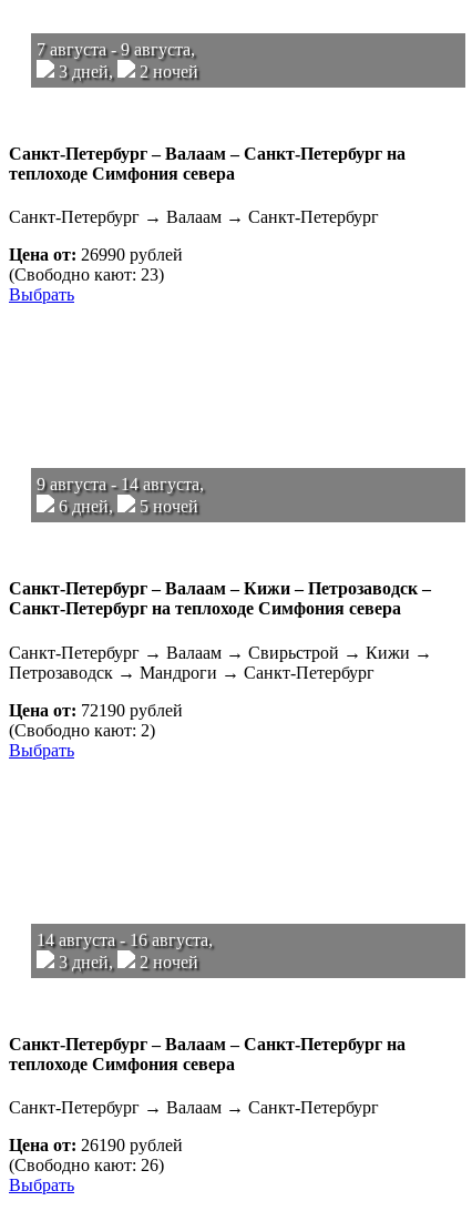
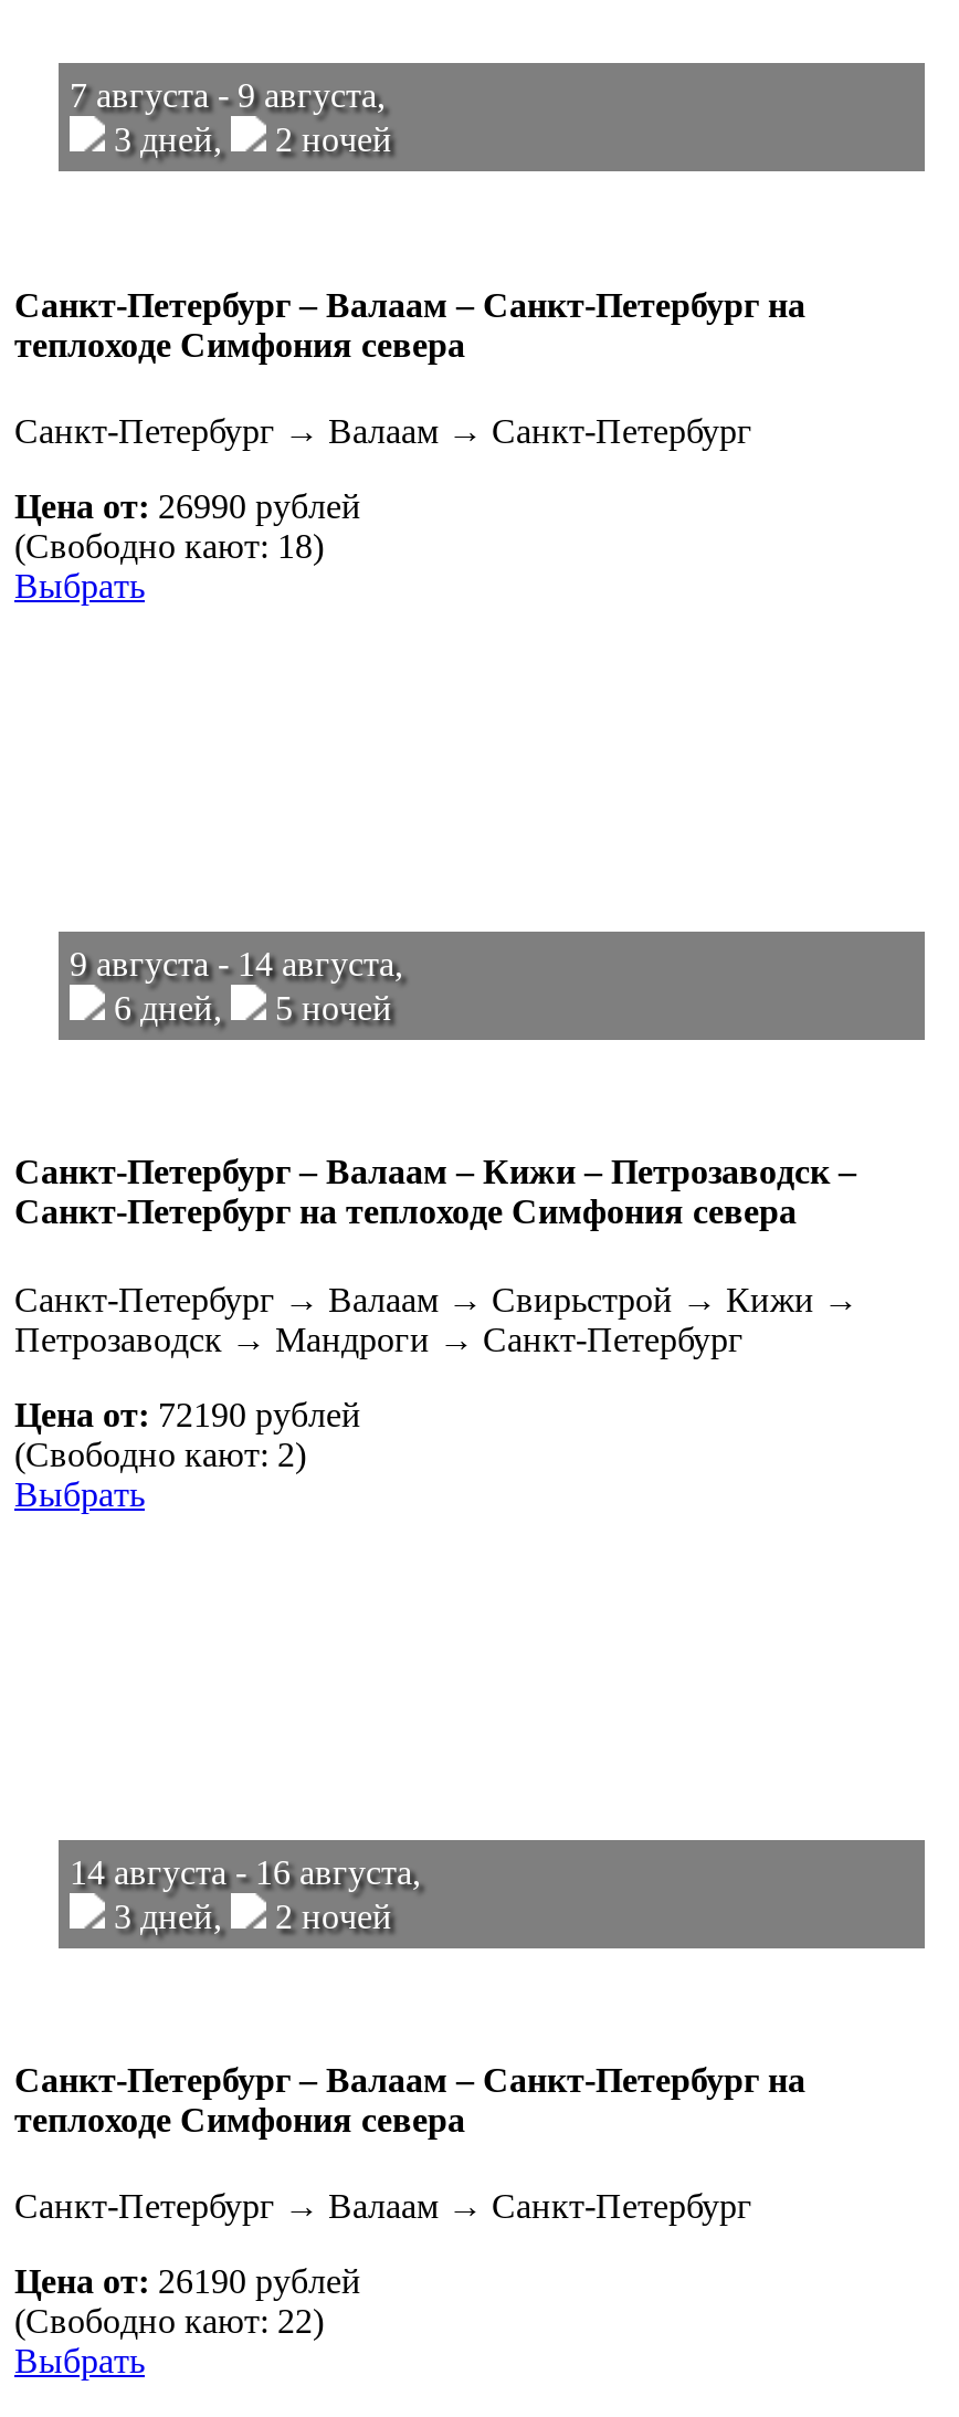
- (Свободно кают: 23)
+ (Свободно кают: 18)

- (Свободно кают: 26)
+ (Свободно кают: 22)
